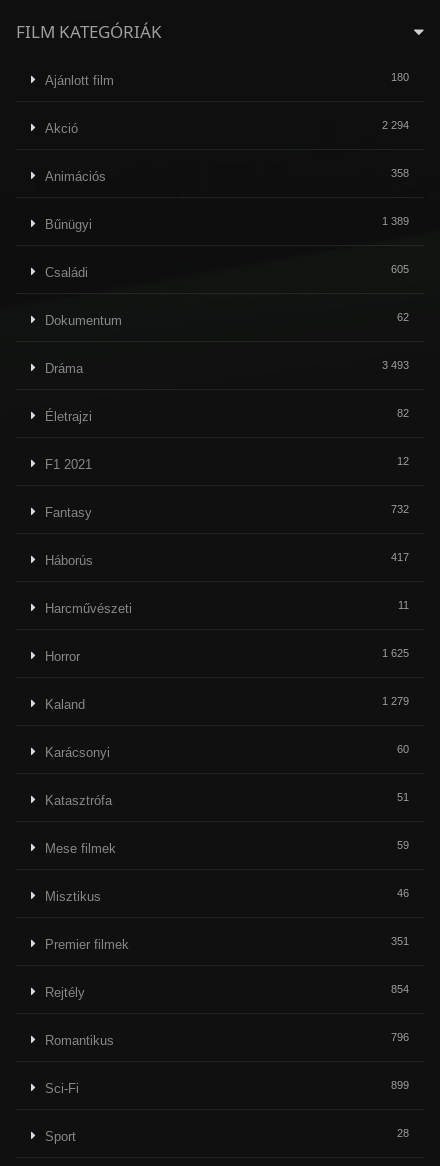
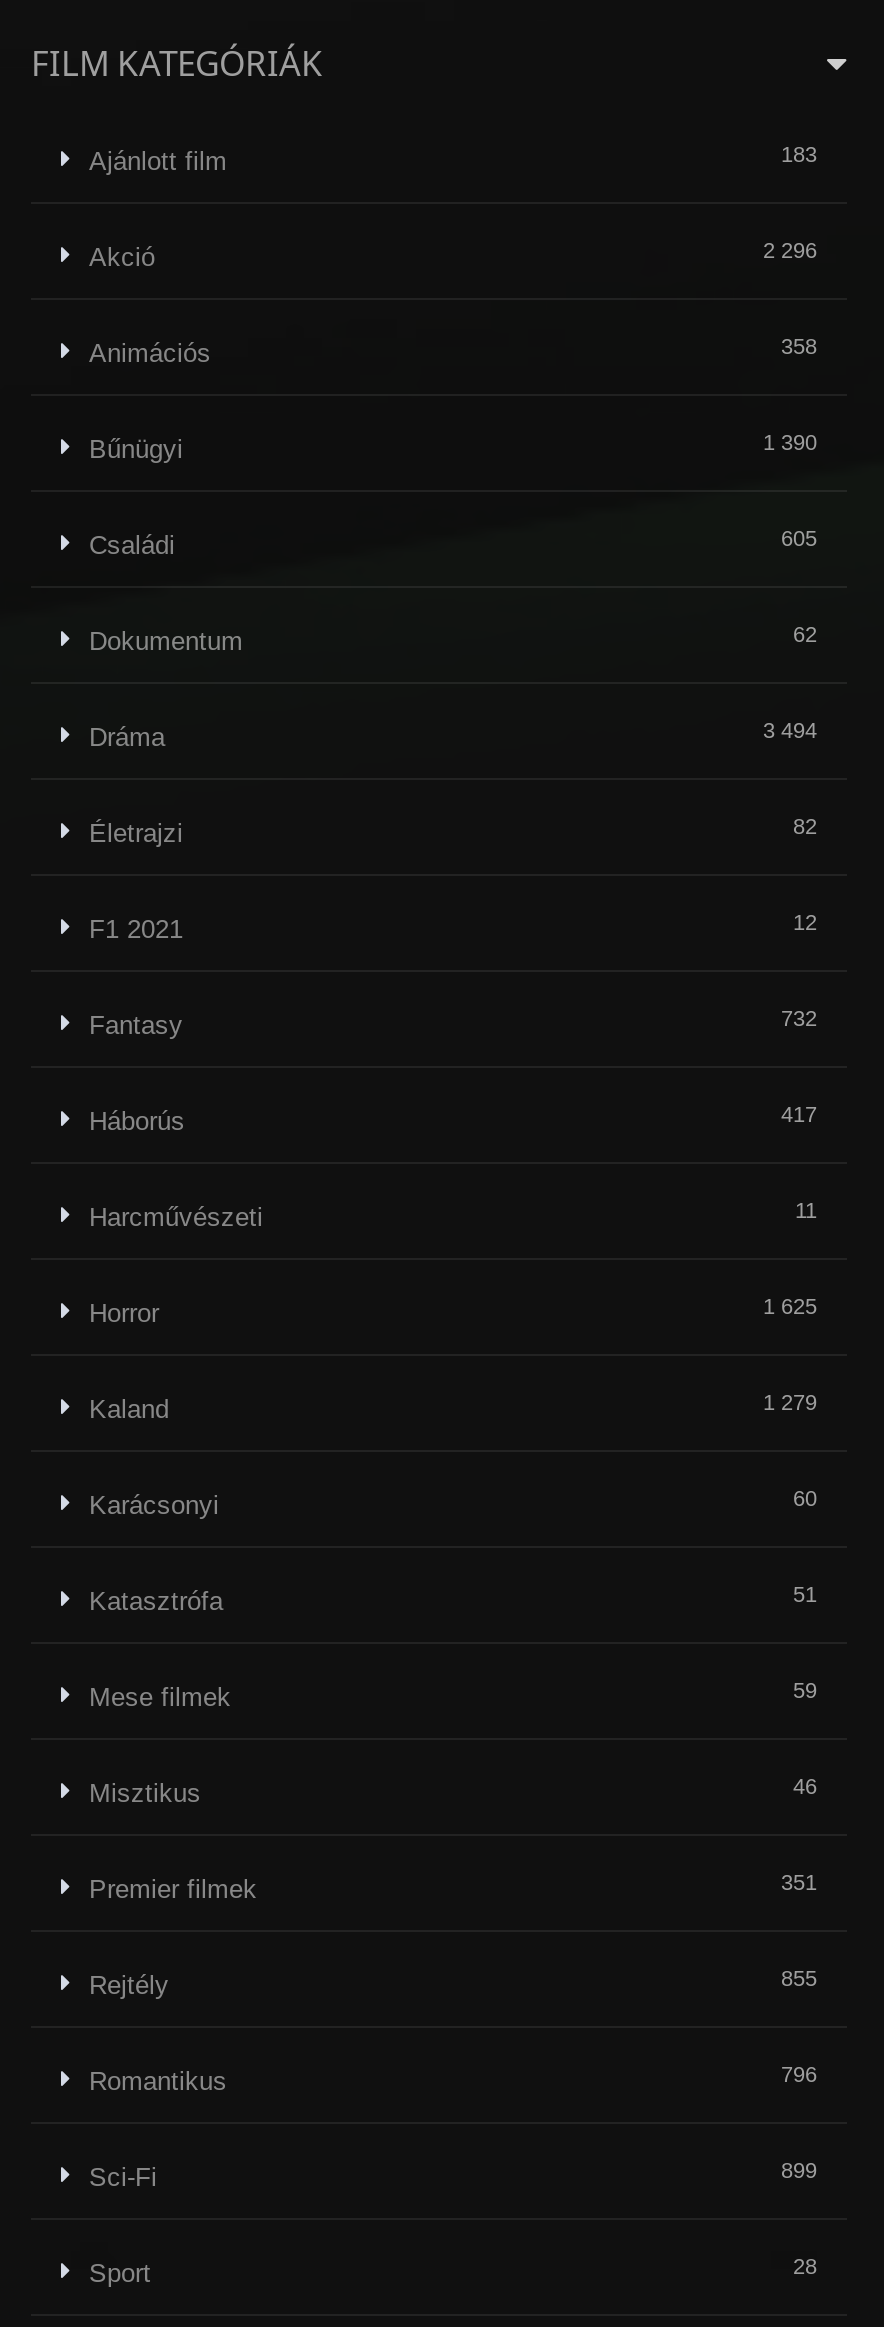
- 180
+ 183

- 2 294
+ 2 296

- 1 389
+ 1 390

- 3 493
+ 3 494

- 854
+ 855
